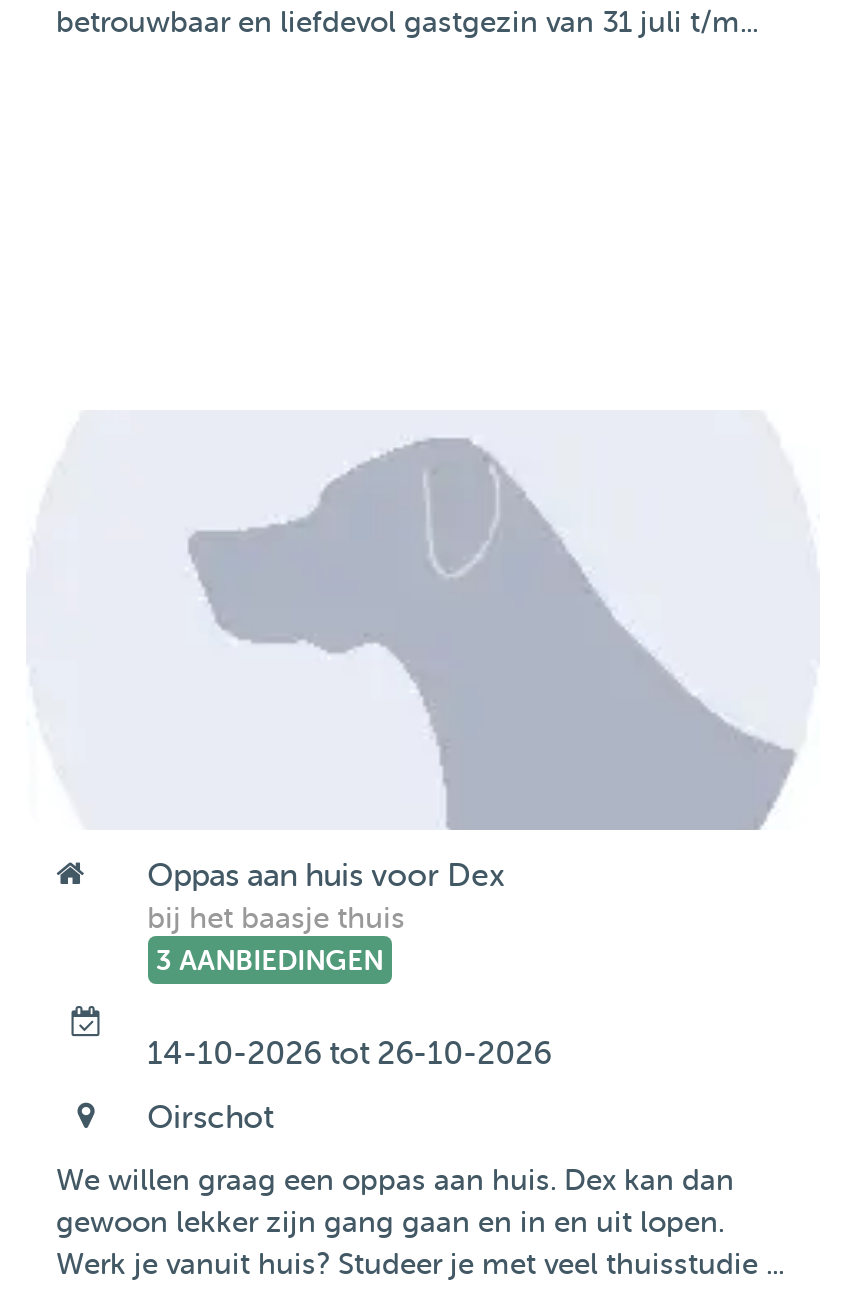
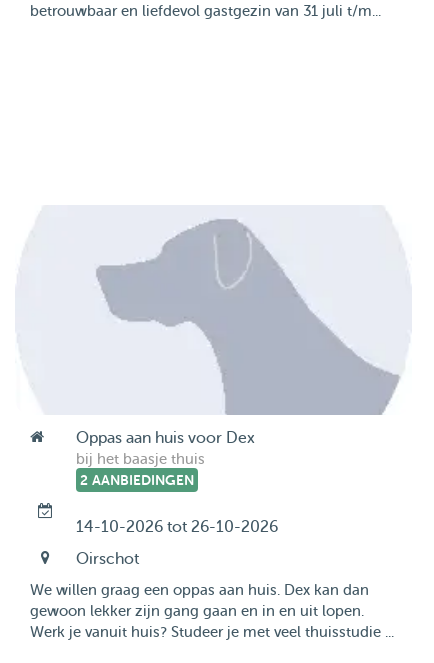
- 3 AANBIEDINGEN
+ 2 AANBIEDINGEN
